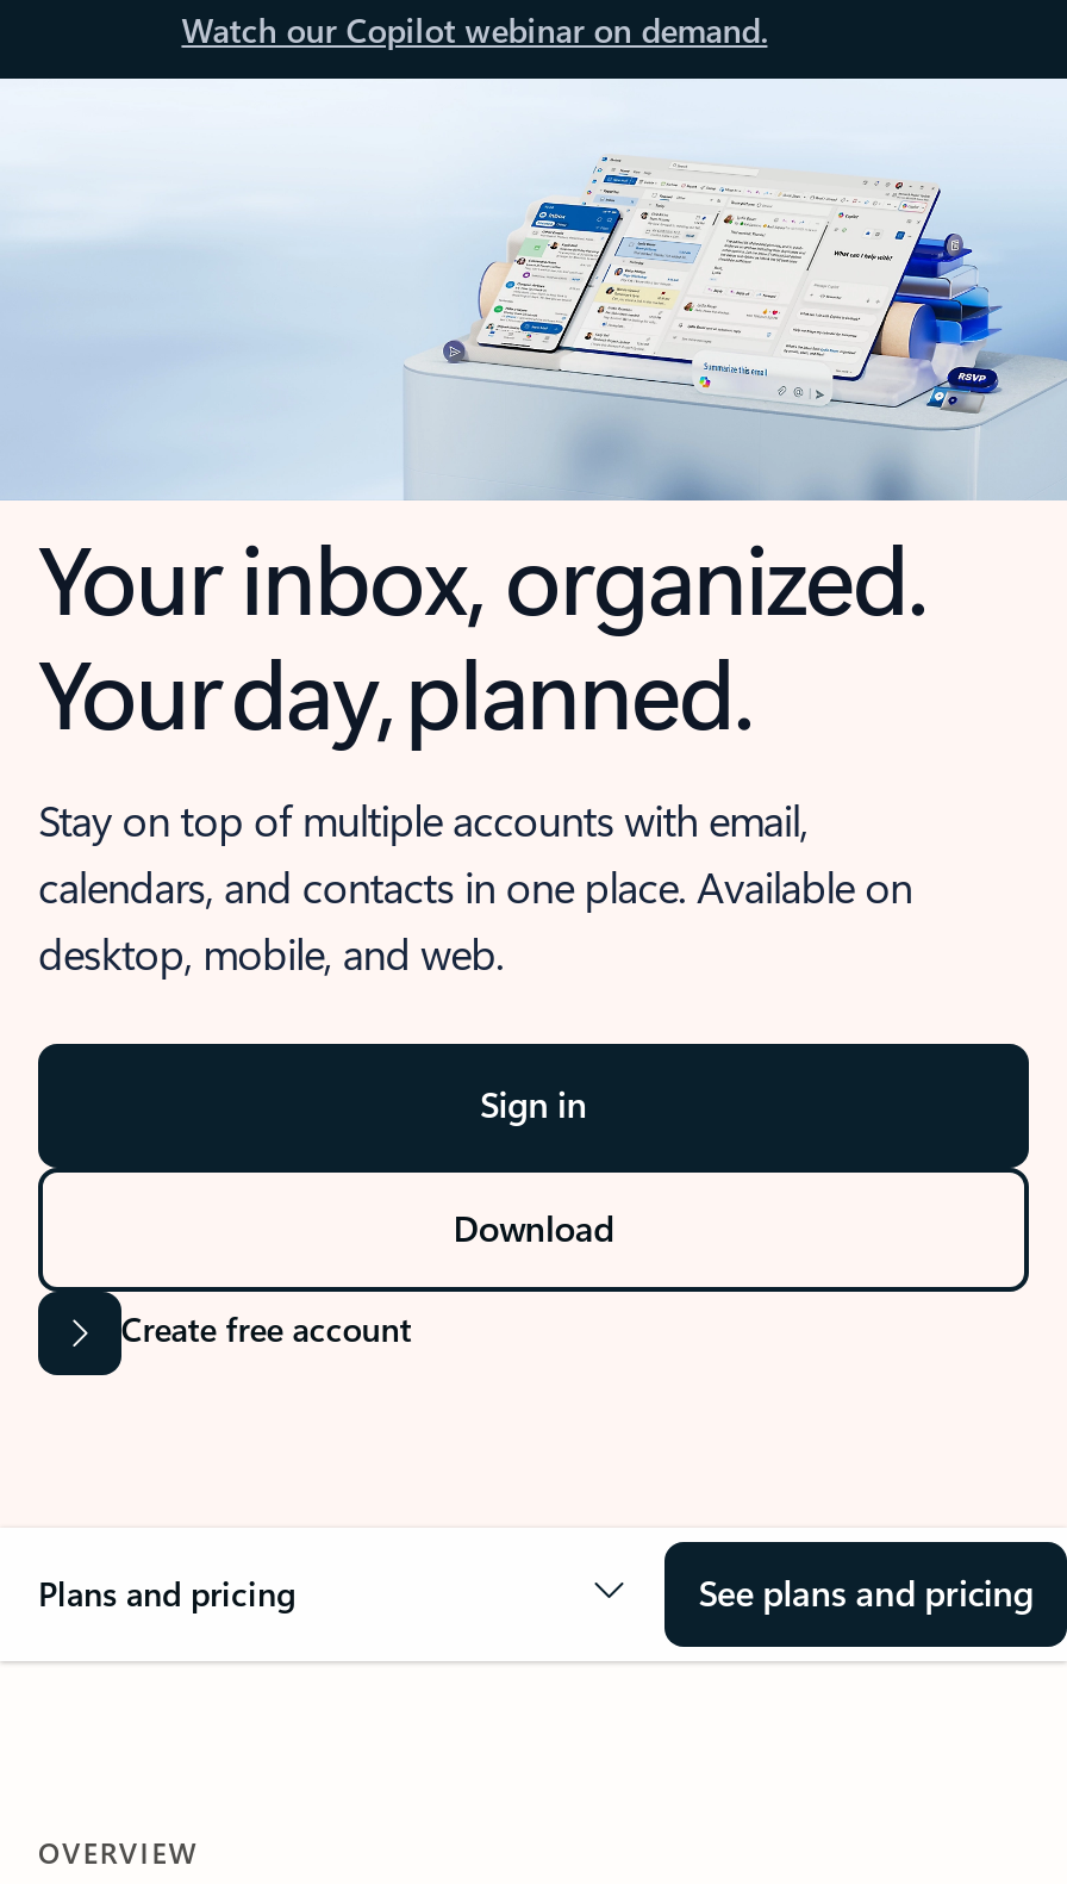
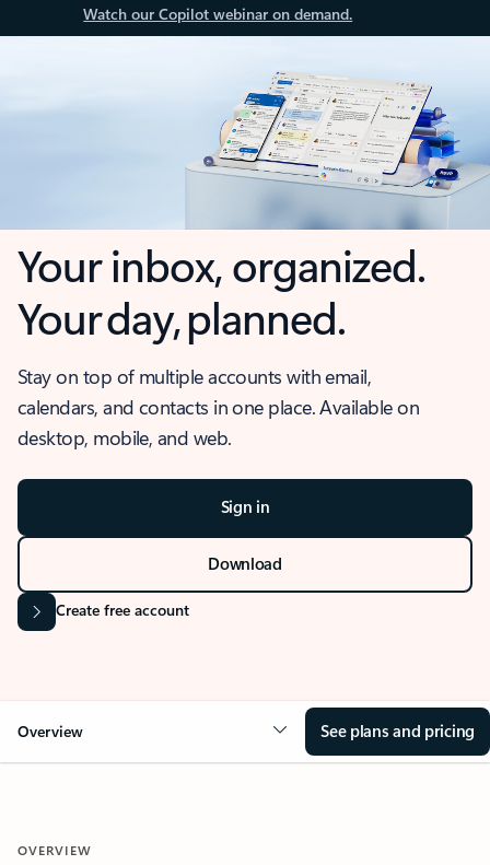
- Plans and pricing
+ Overview
